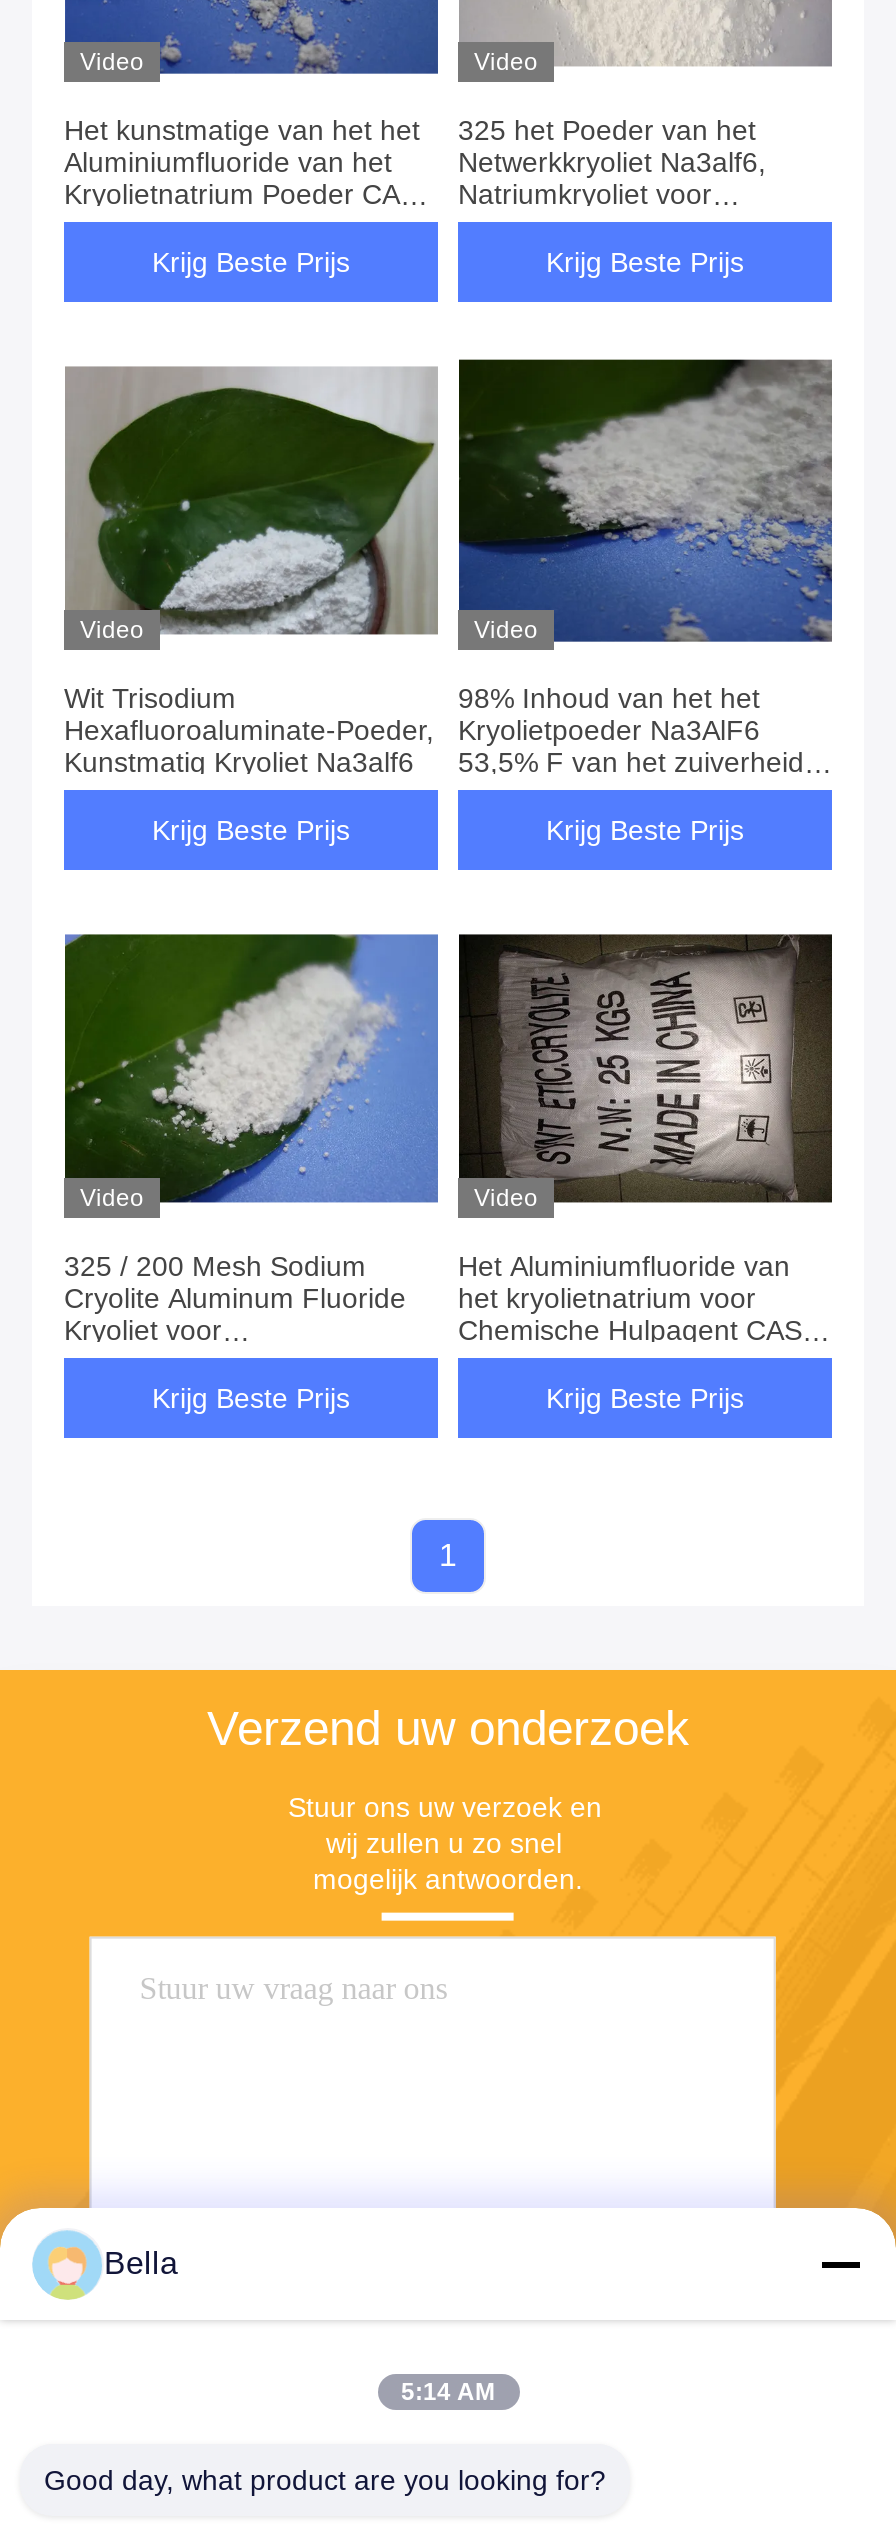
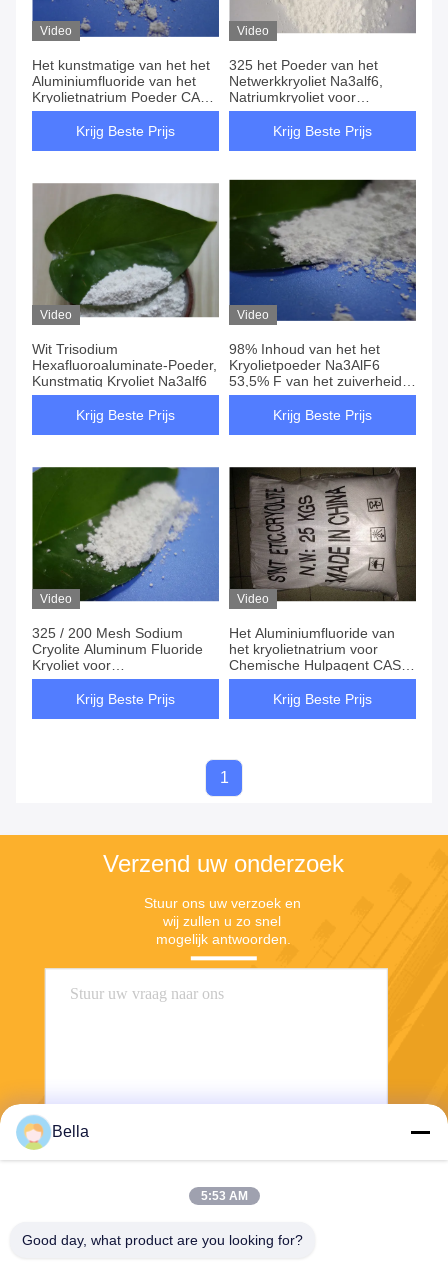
- 5:14 AM
+ 5:53 AM
